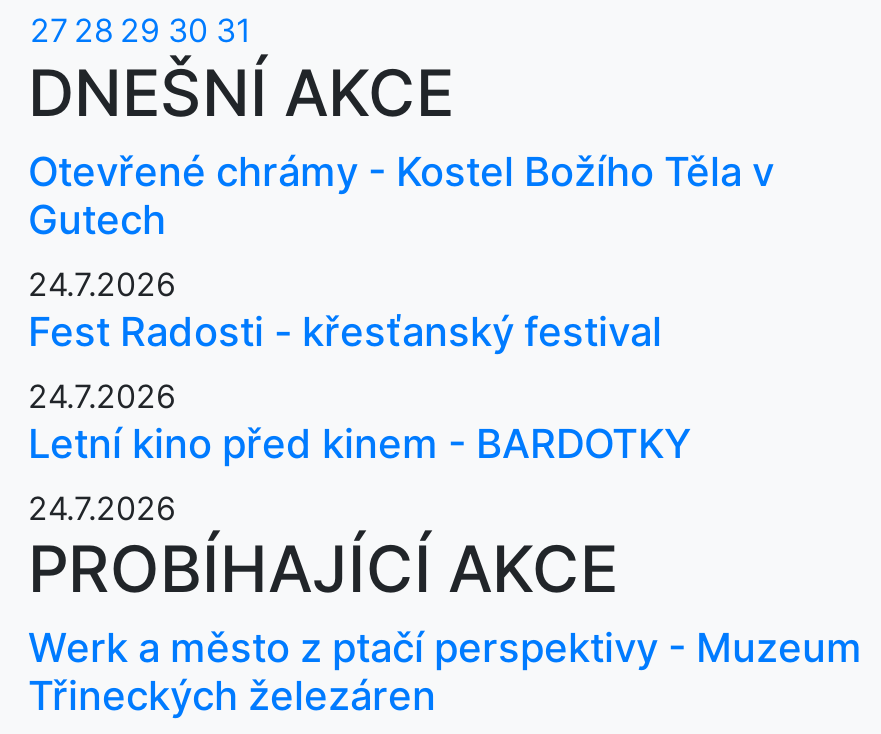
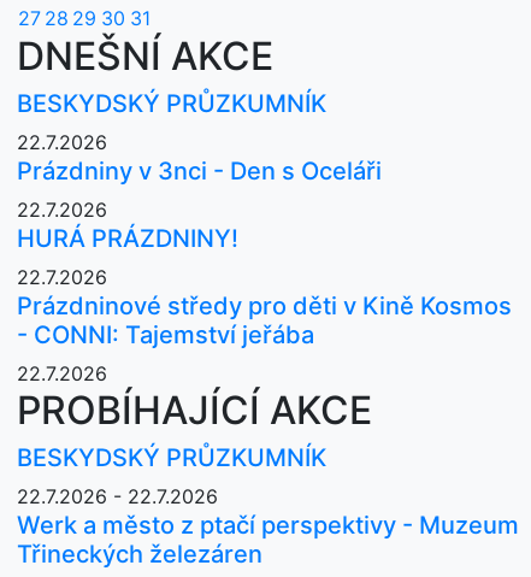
- Otevřené chrámy - Kostel Božího Těla v
- Gutech
- 24.7.2026
- Fest Radosti - křesťanský festival
- 24.7.2026
- Letní kino před kinem - BARDOTKY
- 24.7.2026
+ BESKYDSKÝ PRŮZKUMNÍK
+ 22.7.2026
+ Prázdniny v 3nci - Den s Oceláři
+ 22.7.2026
+ HURÁ PRÁZDNINY!
+ 22.7.2026
+ Prázdninové středy pro děti v Kině Kosmos
+ - CONNI: Tajemství jeřába
+ 22.7.2026

+ BESKYDSKÝ PRŮZKUMNÍK
+ 22.7.2026 - 22.7.2026
